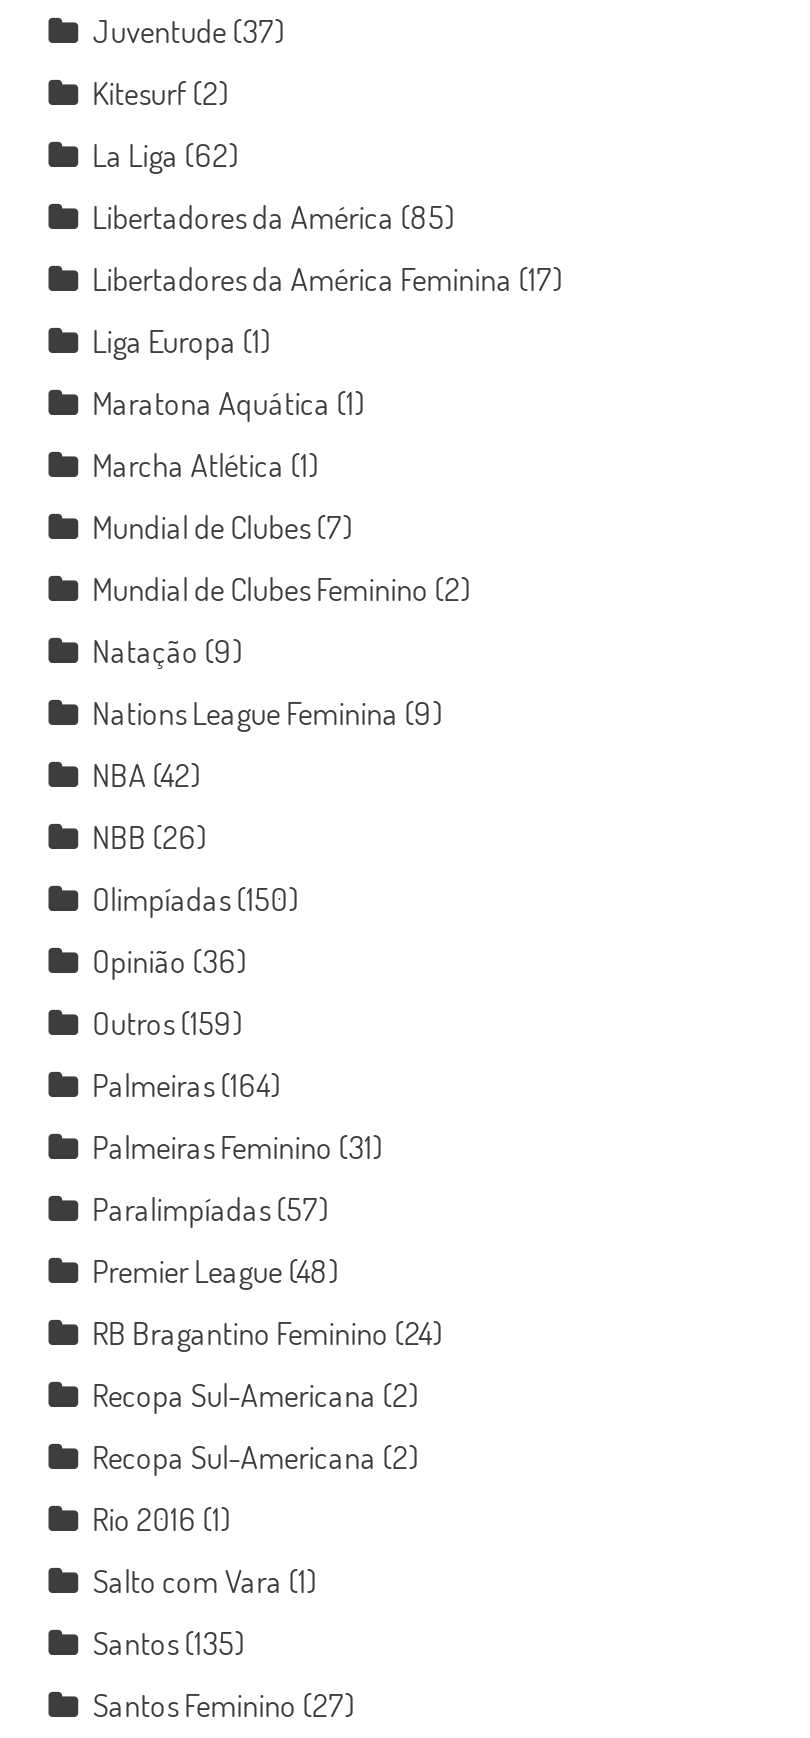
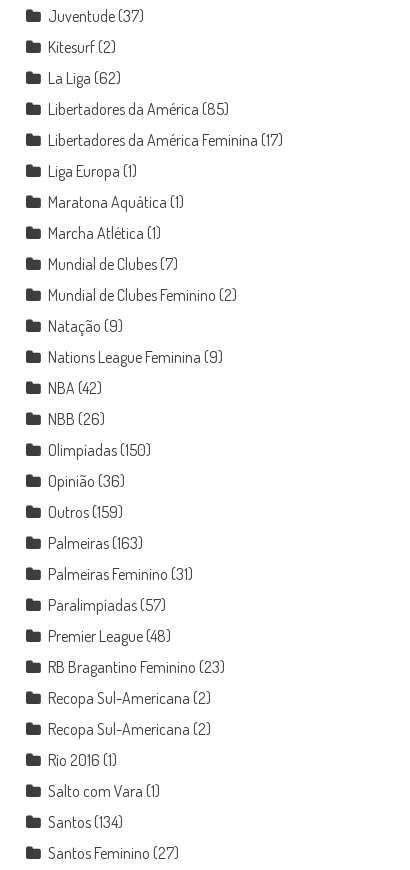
- Palmeiras (164)
+ Palmeiras (163)

- RB Bragantino Feminino (24)
+ RB Bragantino Feminino (23)

- Santos (135)
+ Santos (134)
